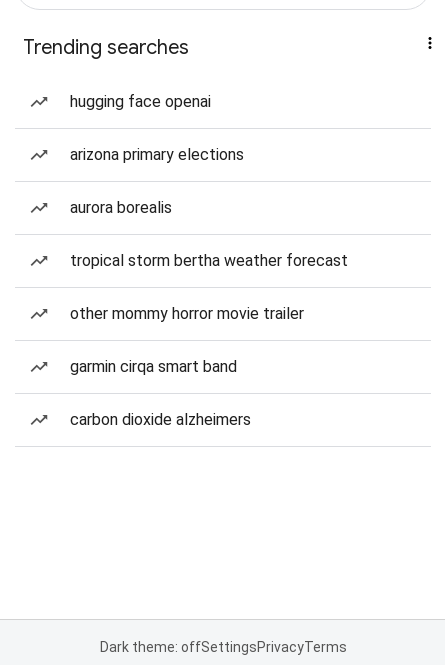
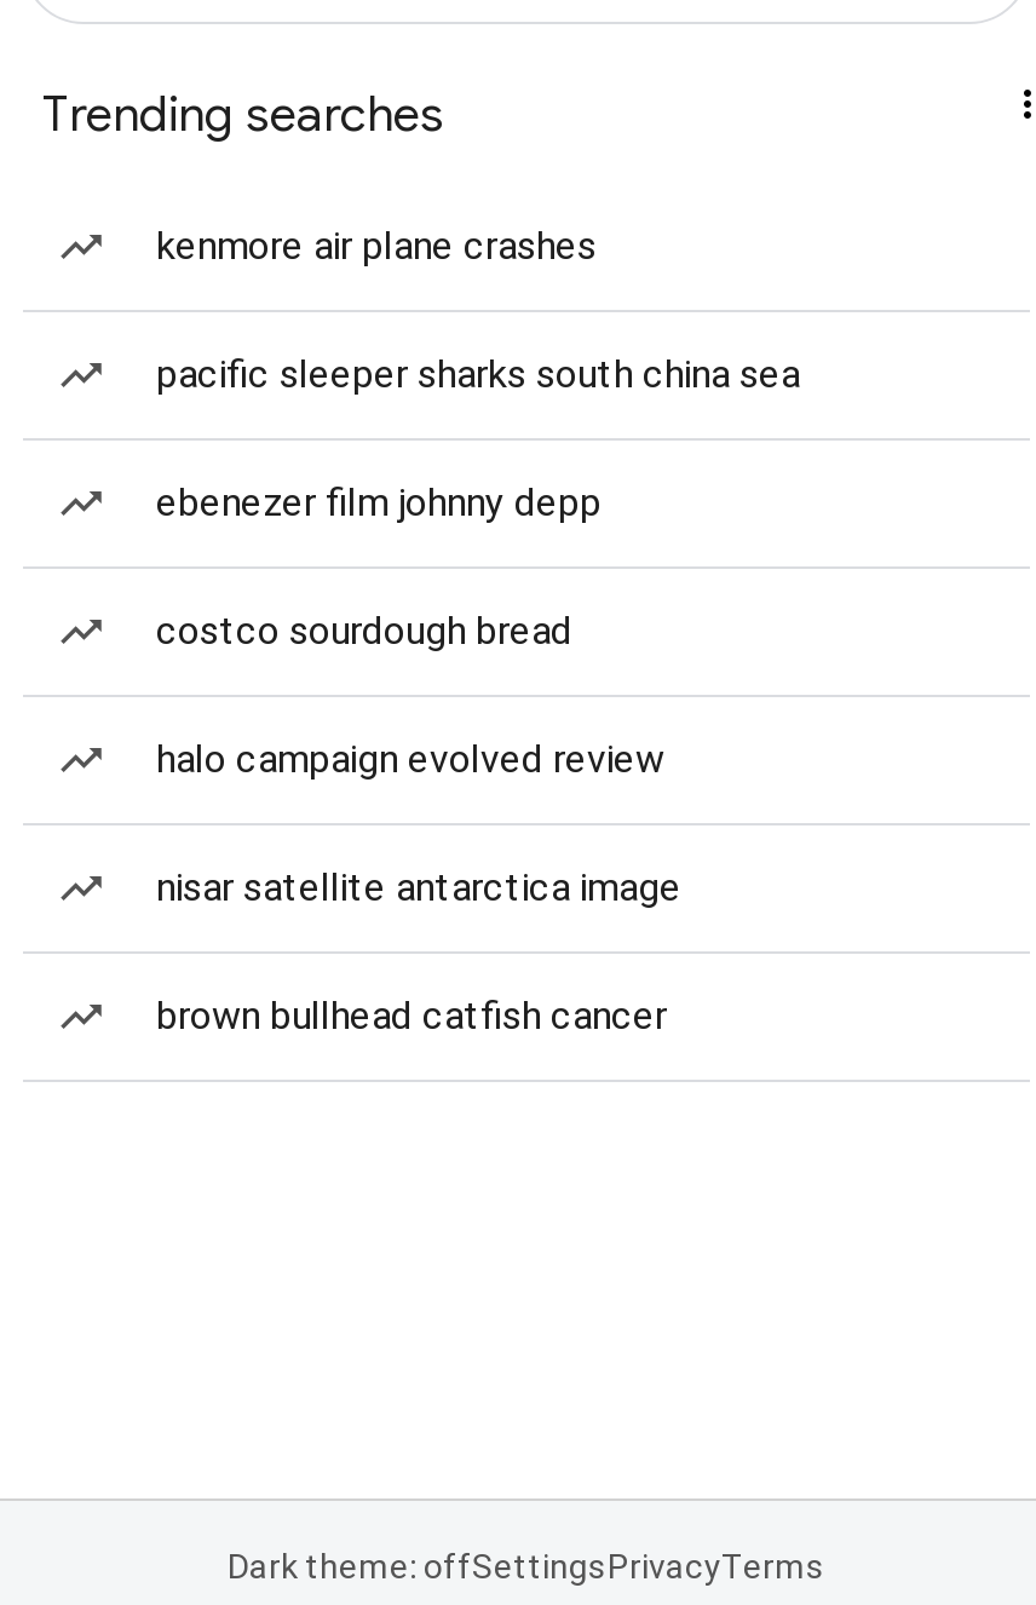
- hugging face openai
+ kenmore air plane crashes

- arizona primary elections
+ pacific sleeper sharks south china sea

- aurora borealis
+ ebenezer film johnny depp

- tropical storm bertha weather forecast
+ costco sourdough bread

- other mommy horror movie trailer
+ halo campaign evolved review

- garmin cirqa smart band
+ nisar satellite antarctica image

- carbon dioxide alzheimers
+ brown bullhead catfish cancer
